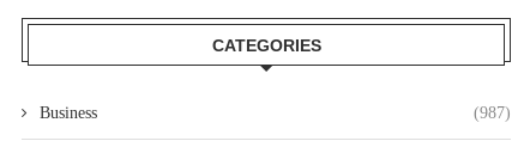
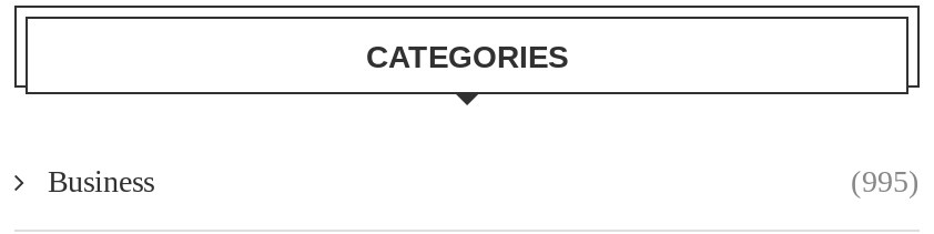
- (987)
+ (995)
